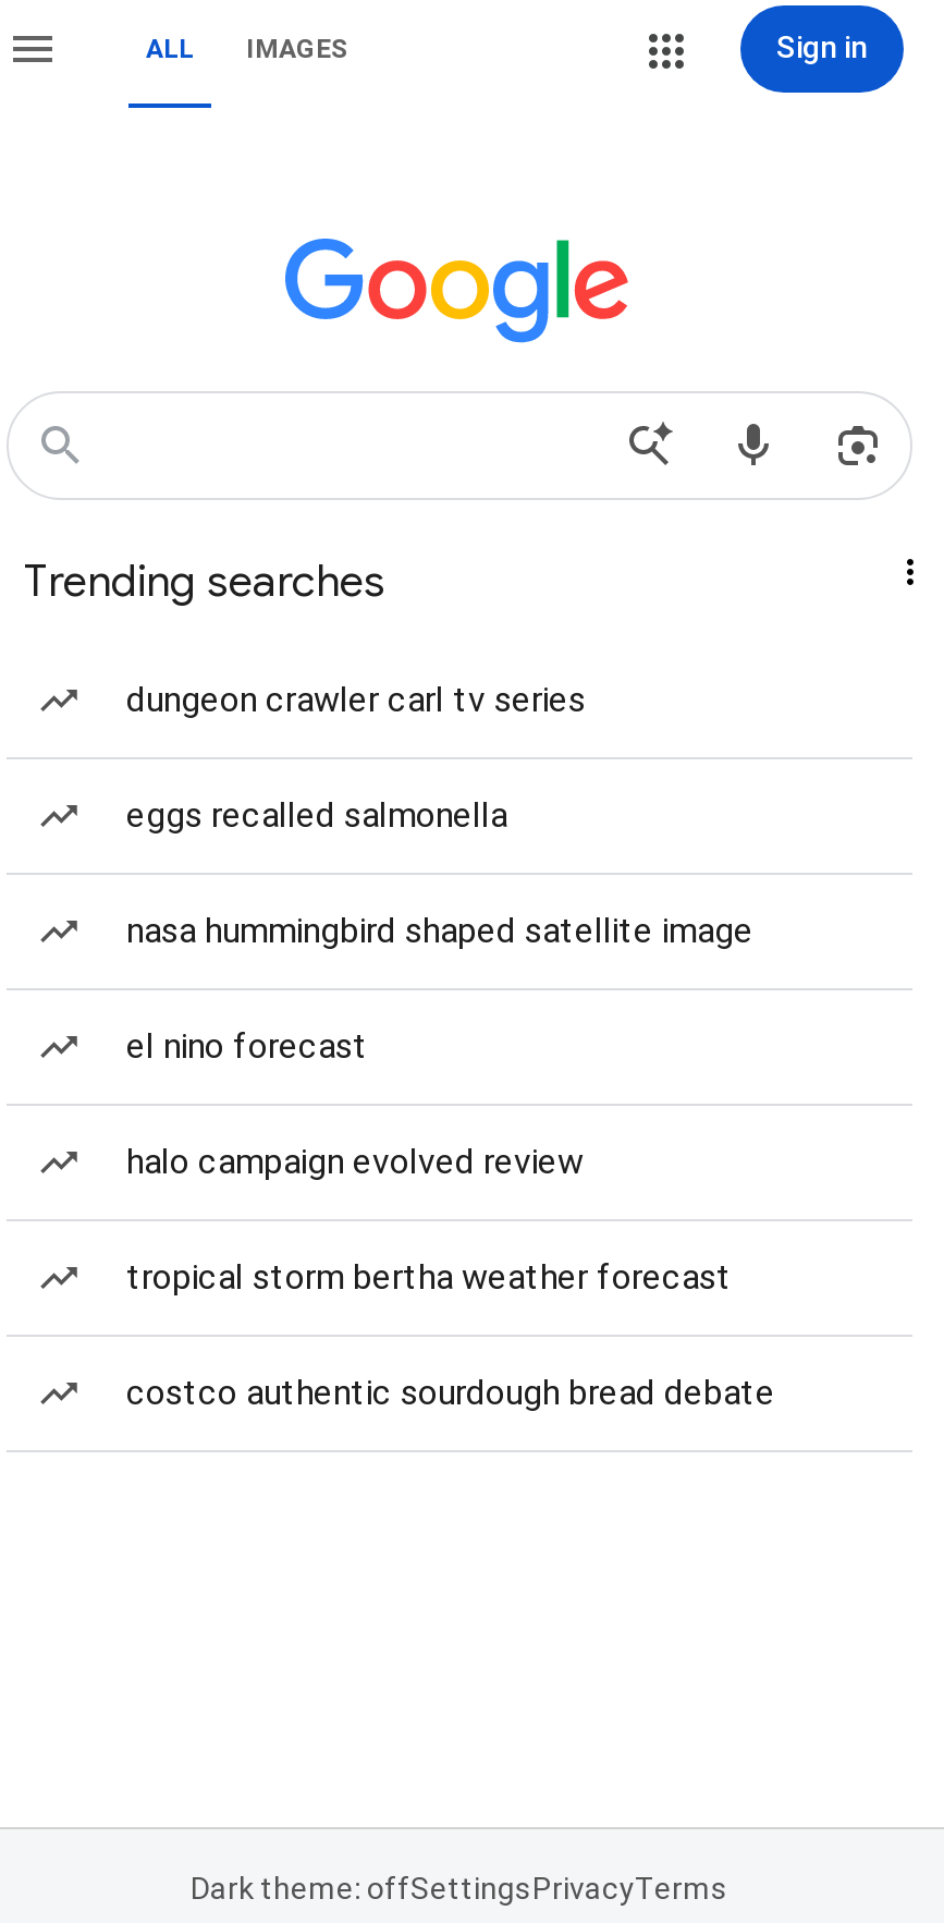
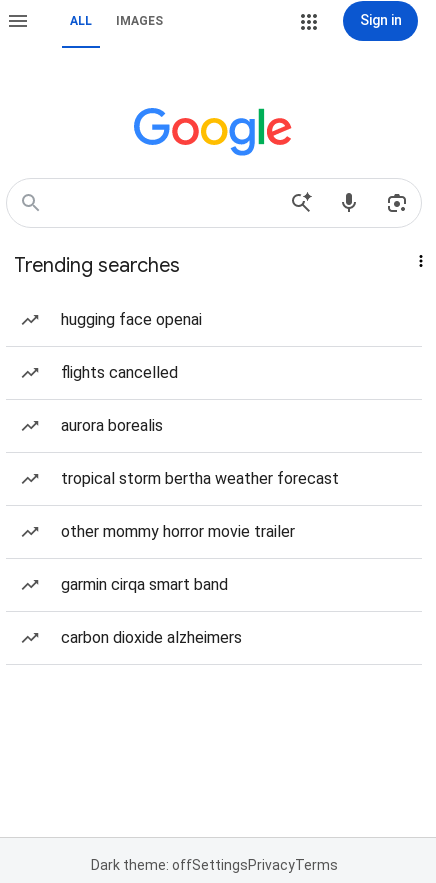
- dungeon crawler carl tv series
- eggs recalled salmonella
- nasa hummingbird shaped satellite image
- el nino forecast
- halo campaign evolved review
+ hugging face openai
+ flights cancelled
+ aurora borealis

moved up: tropical storm bertha weather forecast

- costco authentic sourdough bread debate
+ other mommy horror movie trailer
+ garmin cirqa smart band
+ carbon dioxide alzheimers
